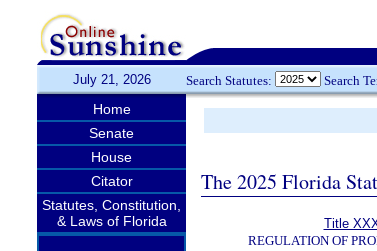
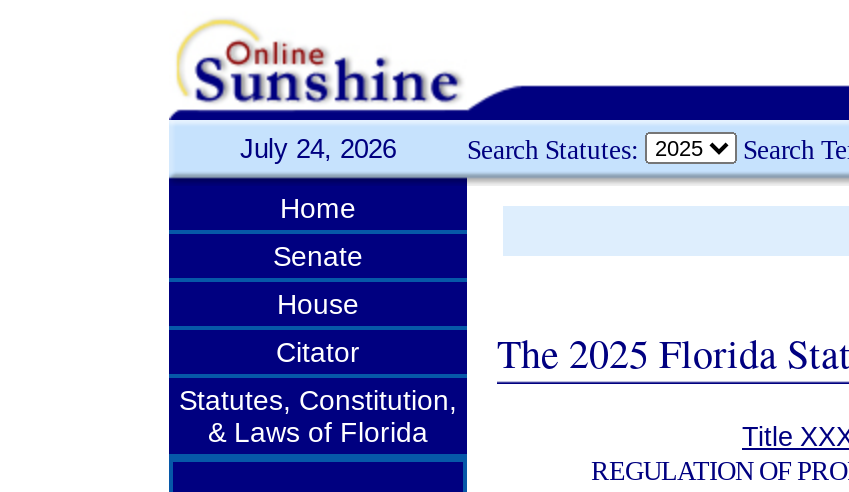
- July 21, 2026
+ July 24, 2026
